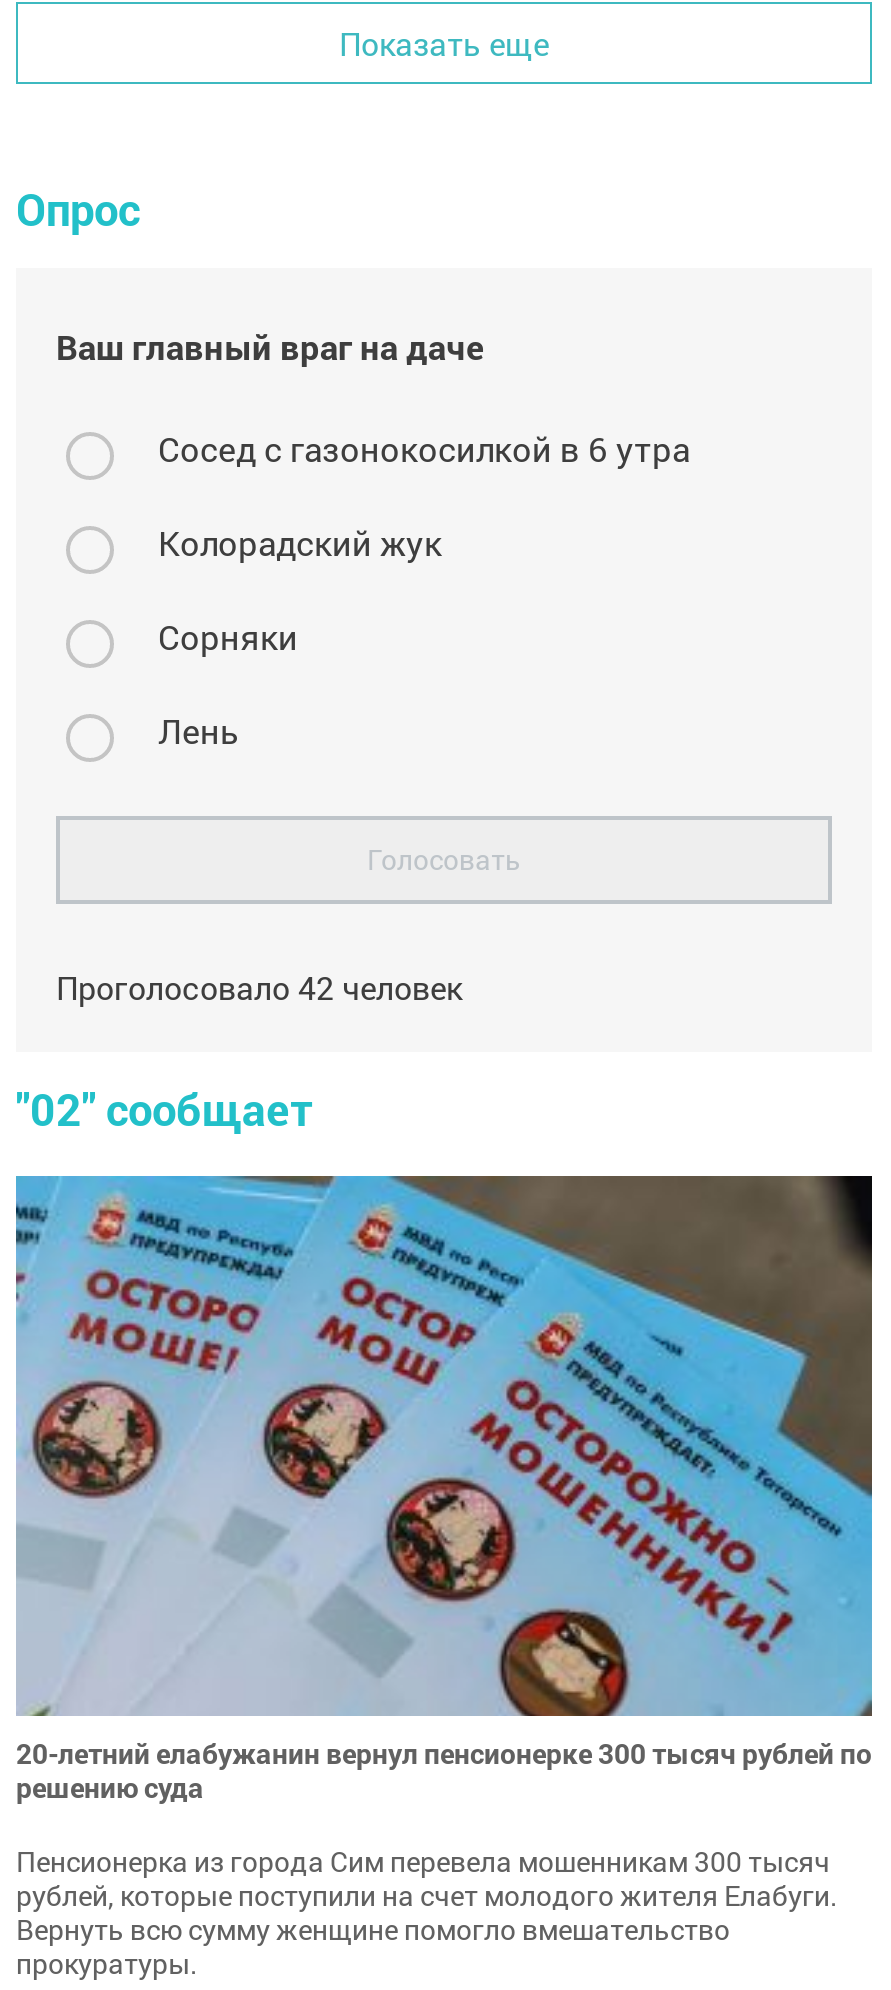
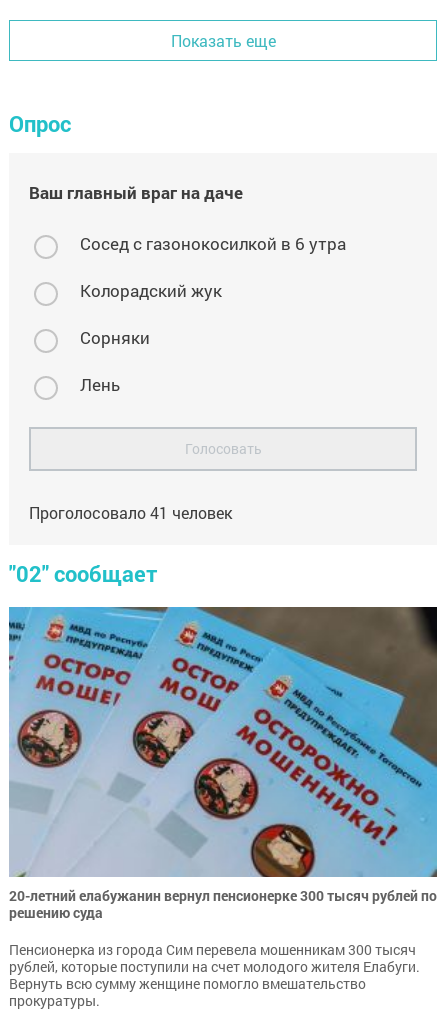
- Проголосовало 42 человек
+ Проголосовало 41 человек
